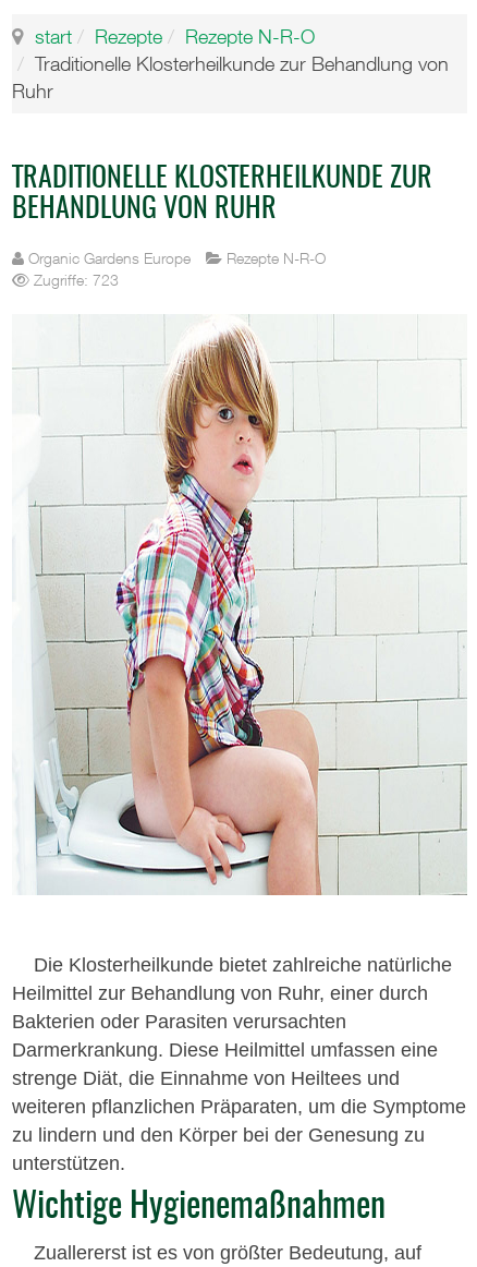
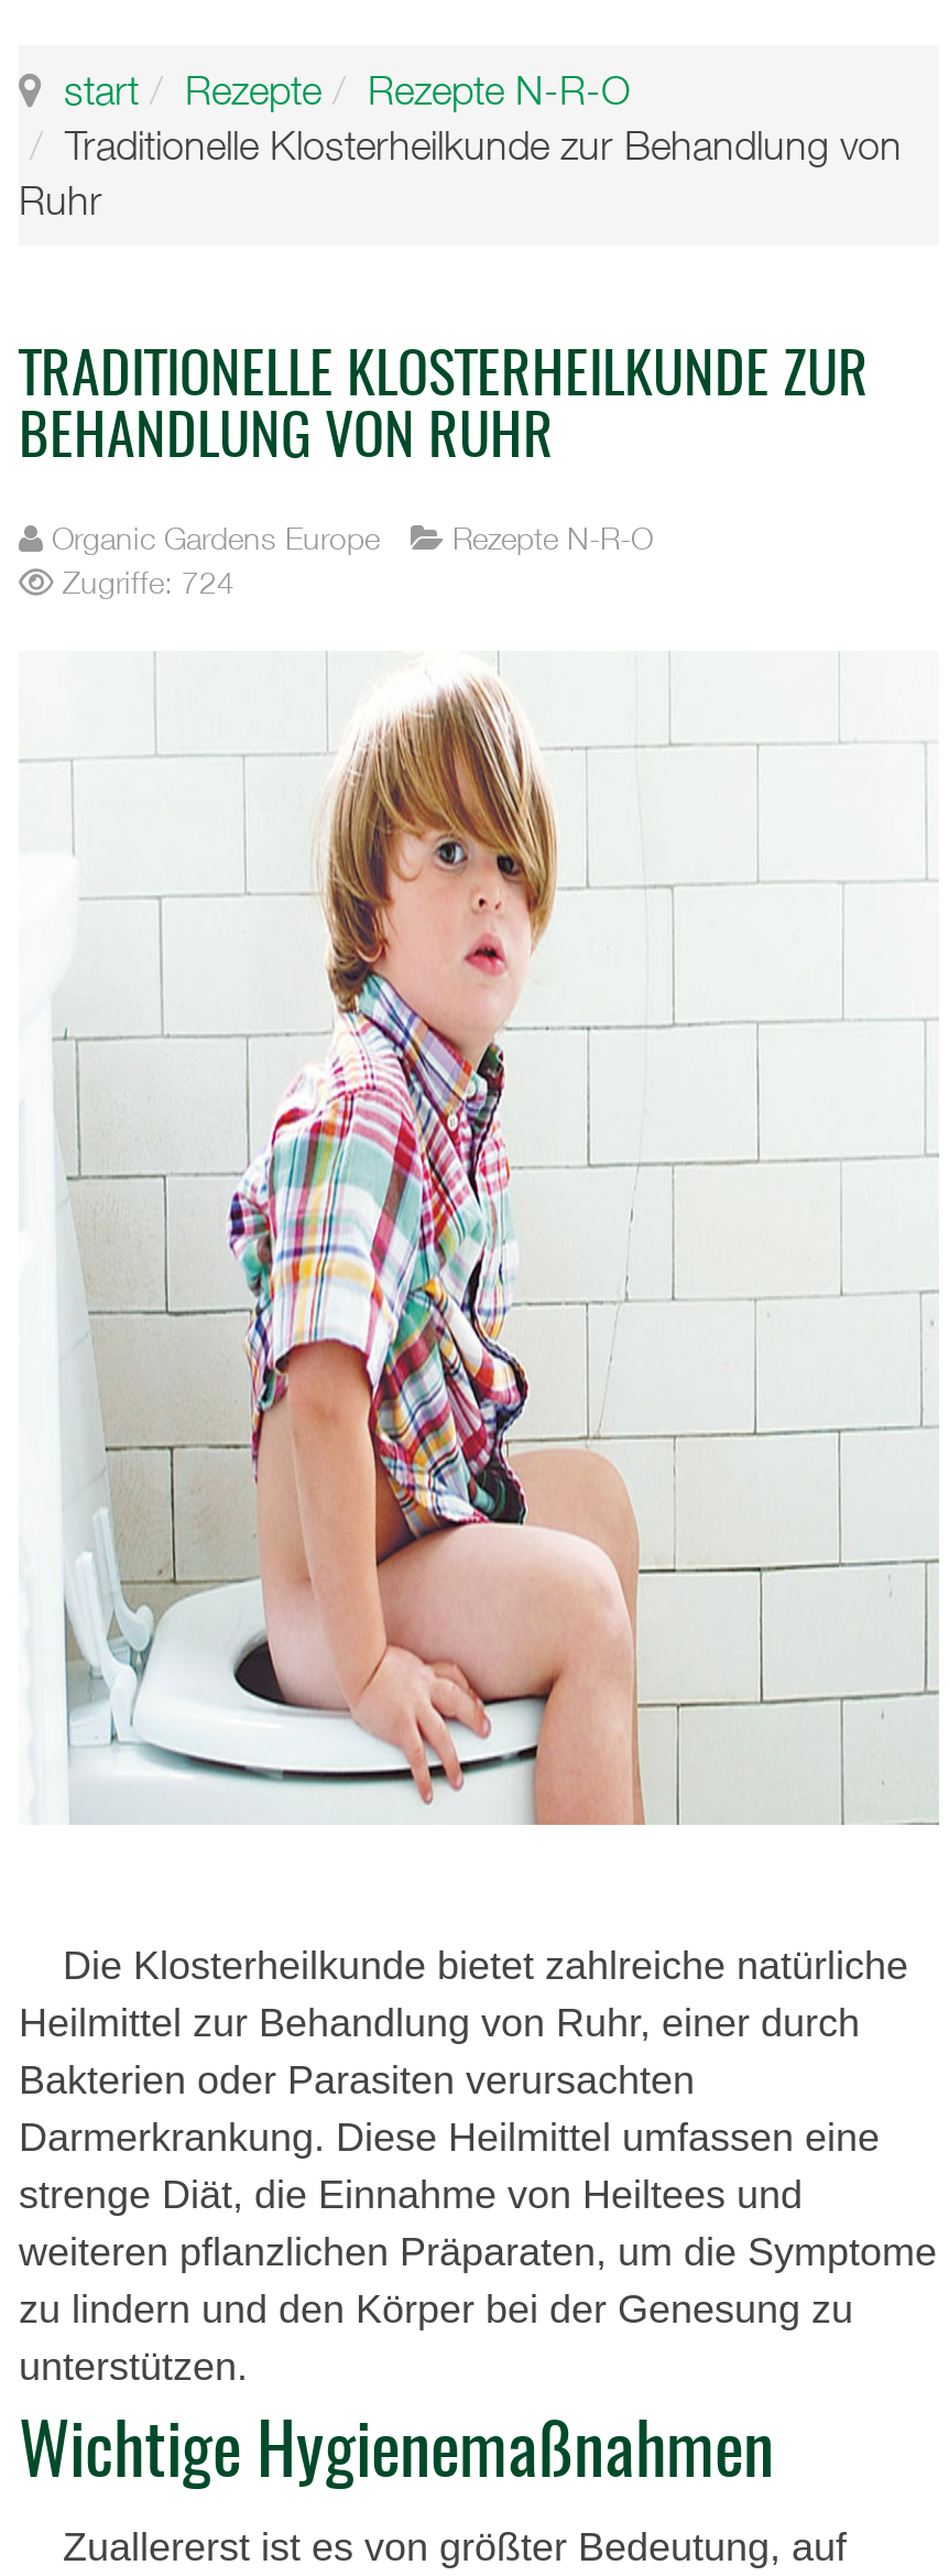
- Zugriffe: 723
+ Zugriffe: 724
